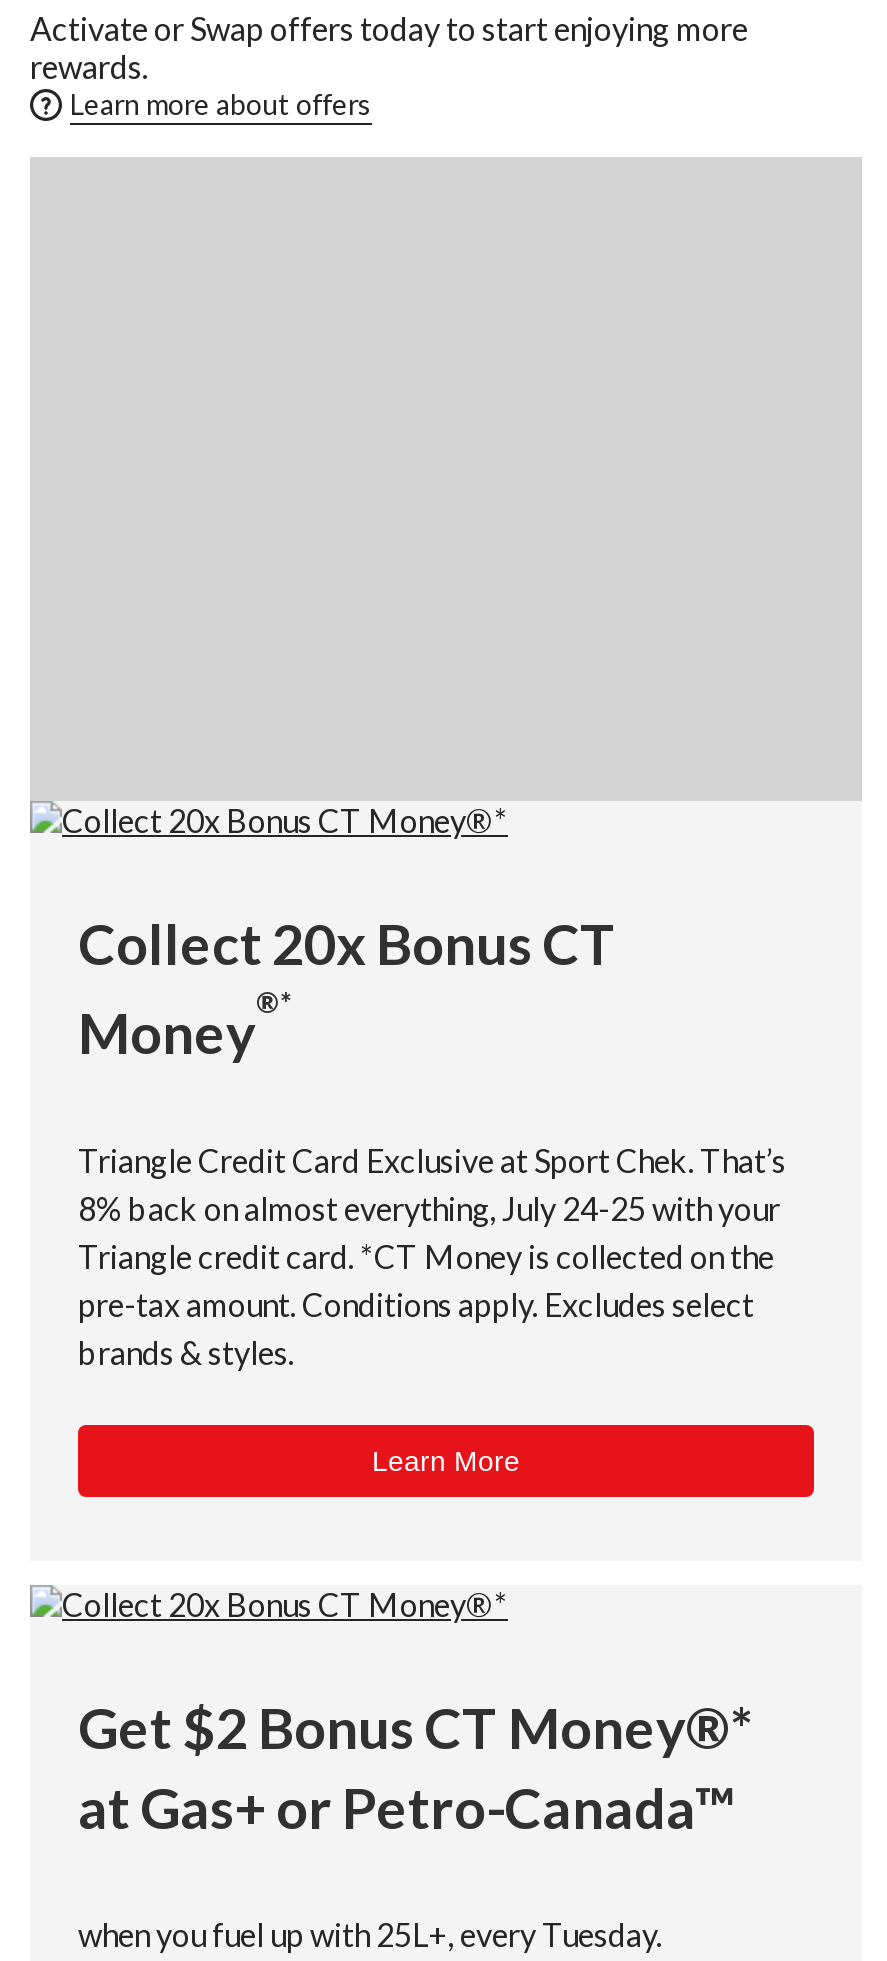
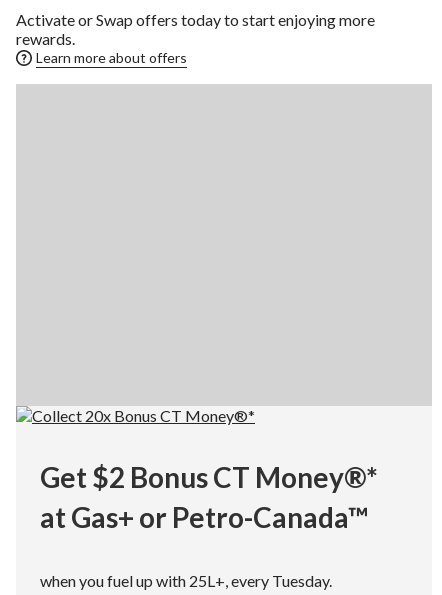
- Collect 20x Bonus CT
- Money®*
- Triangle Credit Card Exclusive at Sport Chek. That’s
- 8% back on almost everything, July 24-25 with your
- Triangle credit card. *CT Money is collected on the
- pre-tax amount. Conditions apply. Excludes select
- brands & styles.
- Learn More
